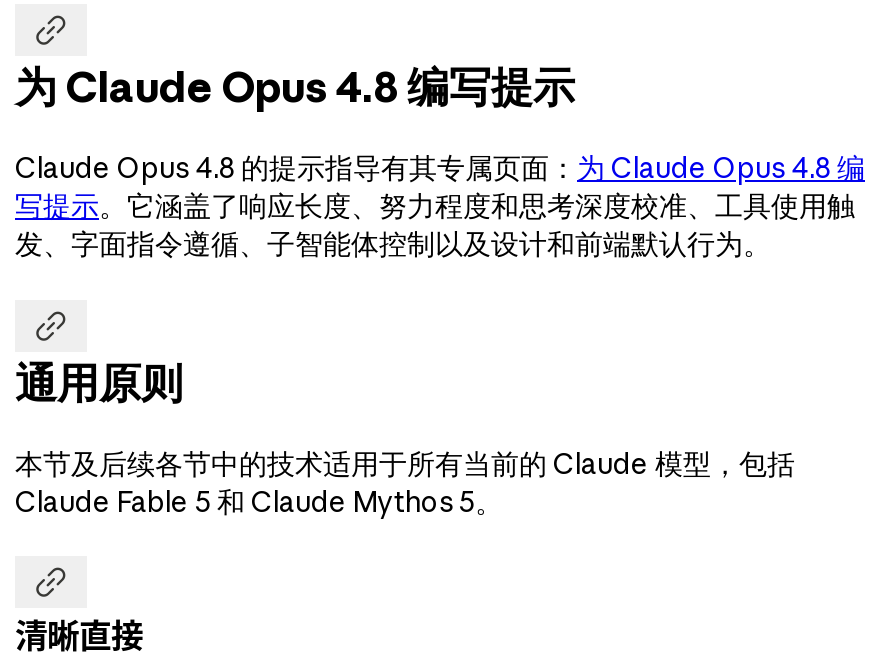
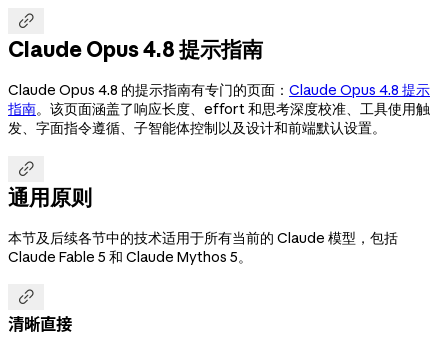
- 为 Claude Opus 4.8 编写提示
+ Claude Opus 4.8 提示指南

- Claude Opus 4.8 的提示指导有其专属页面：为 Claude Opus 4.8 编
- 写提示。它涵盖了响应长度、努力程度和思考深度校准、工具使用触
- 发、字面指令遵循、子智能体控制以及设计和前端默认行为。
+ Claude Opus 4.8 的提示指南有专门的页面：Claude Opus 4.8 提示
+ 指南。该页面涵盖了响应长度、effort 和思考深度校准、工具使用触
+ 发、字面指令遵循、子智能体控制以及设计和前端默认设置。
